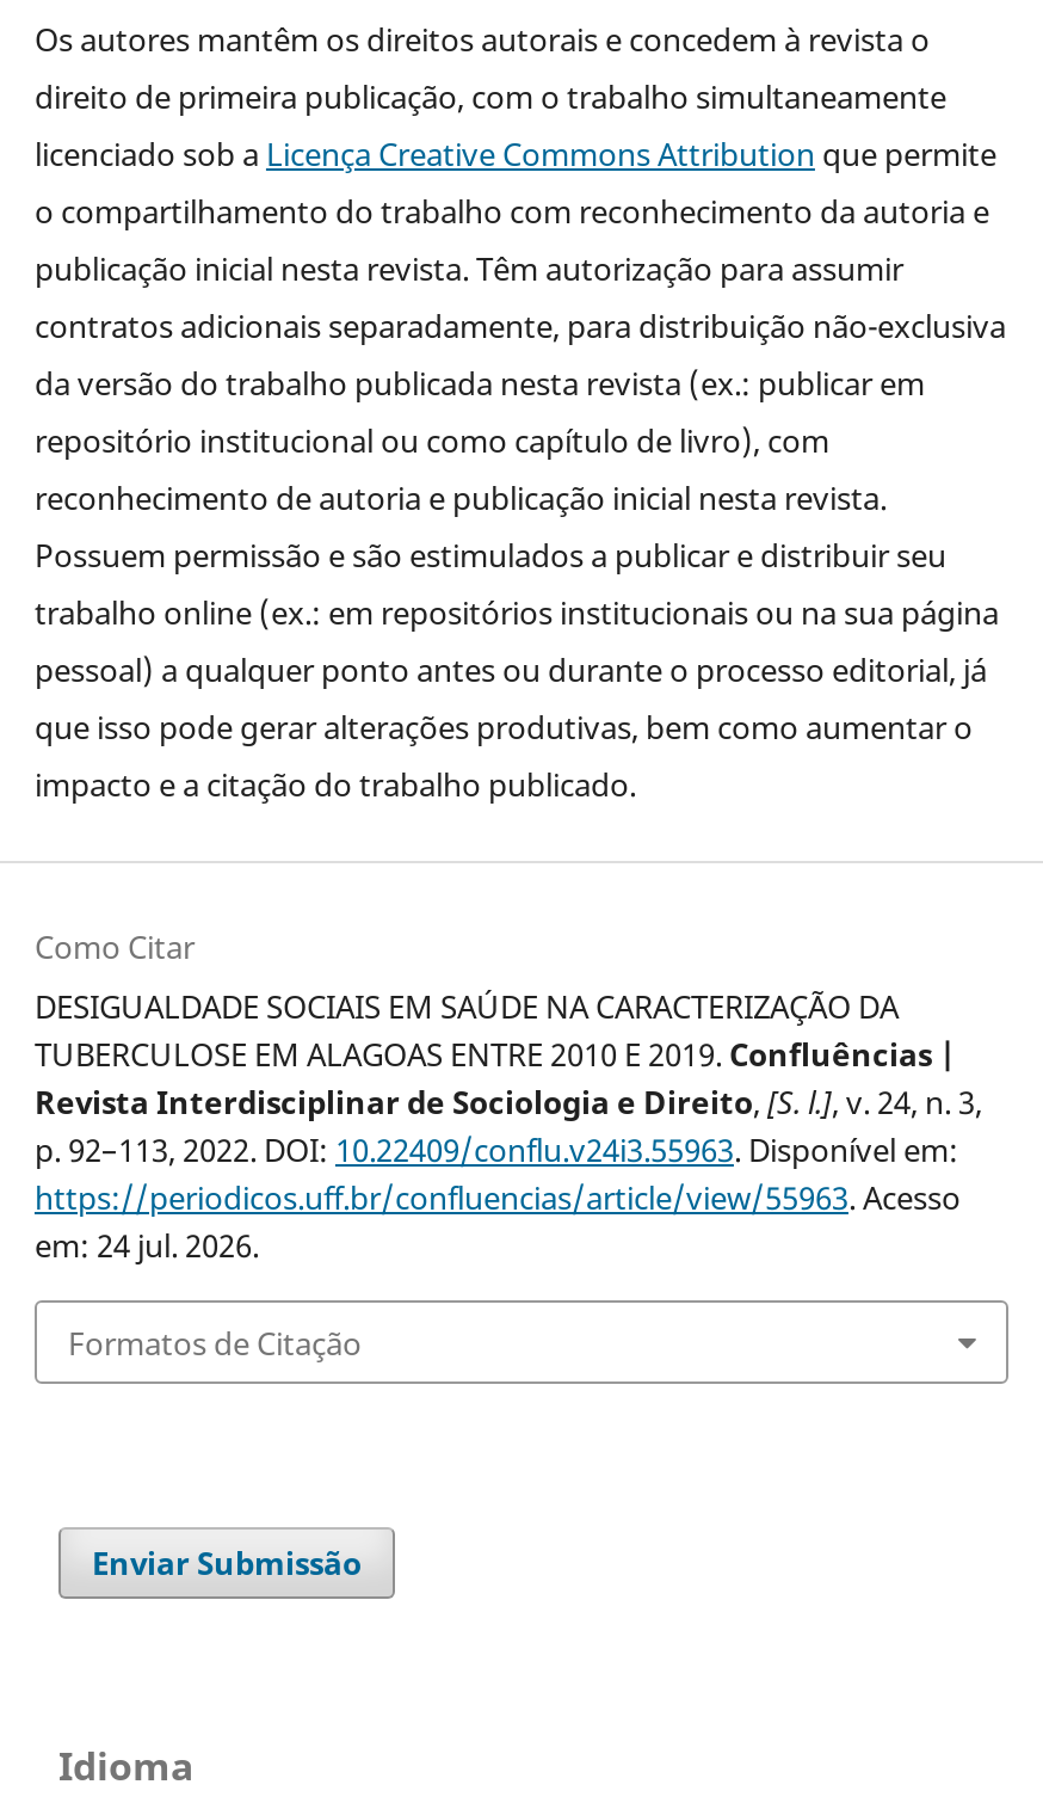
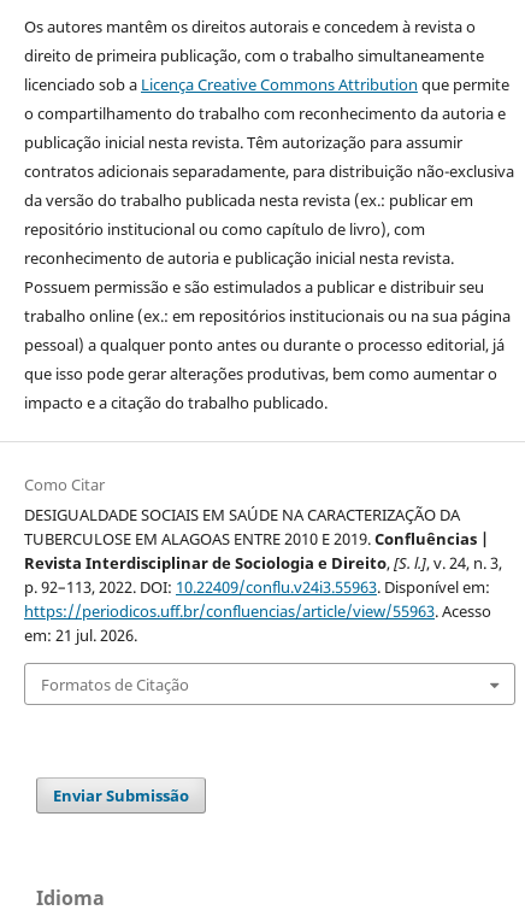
- em: 24 jul. 2026.
+ em: 21 jul. 2026.
